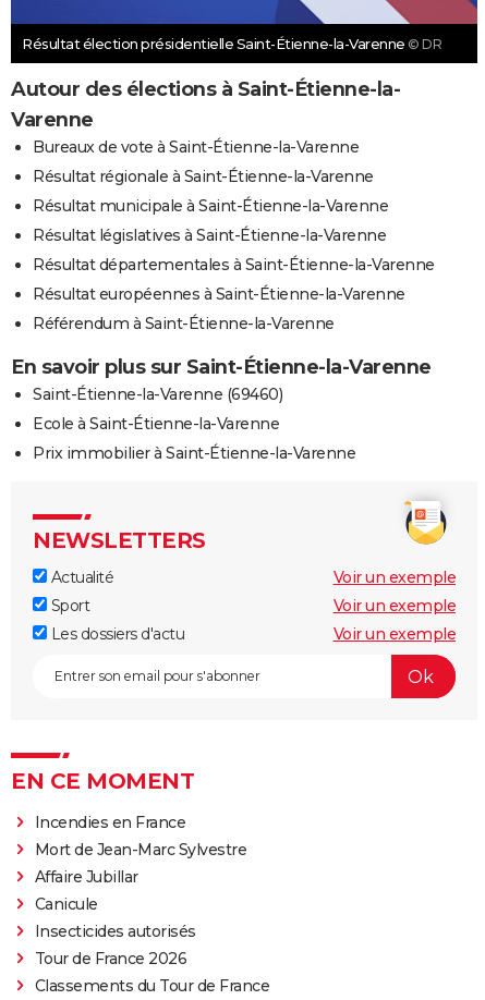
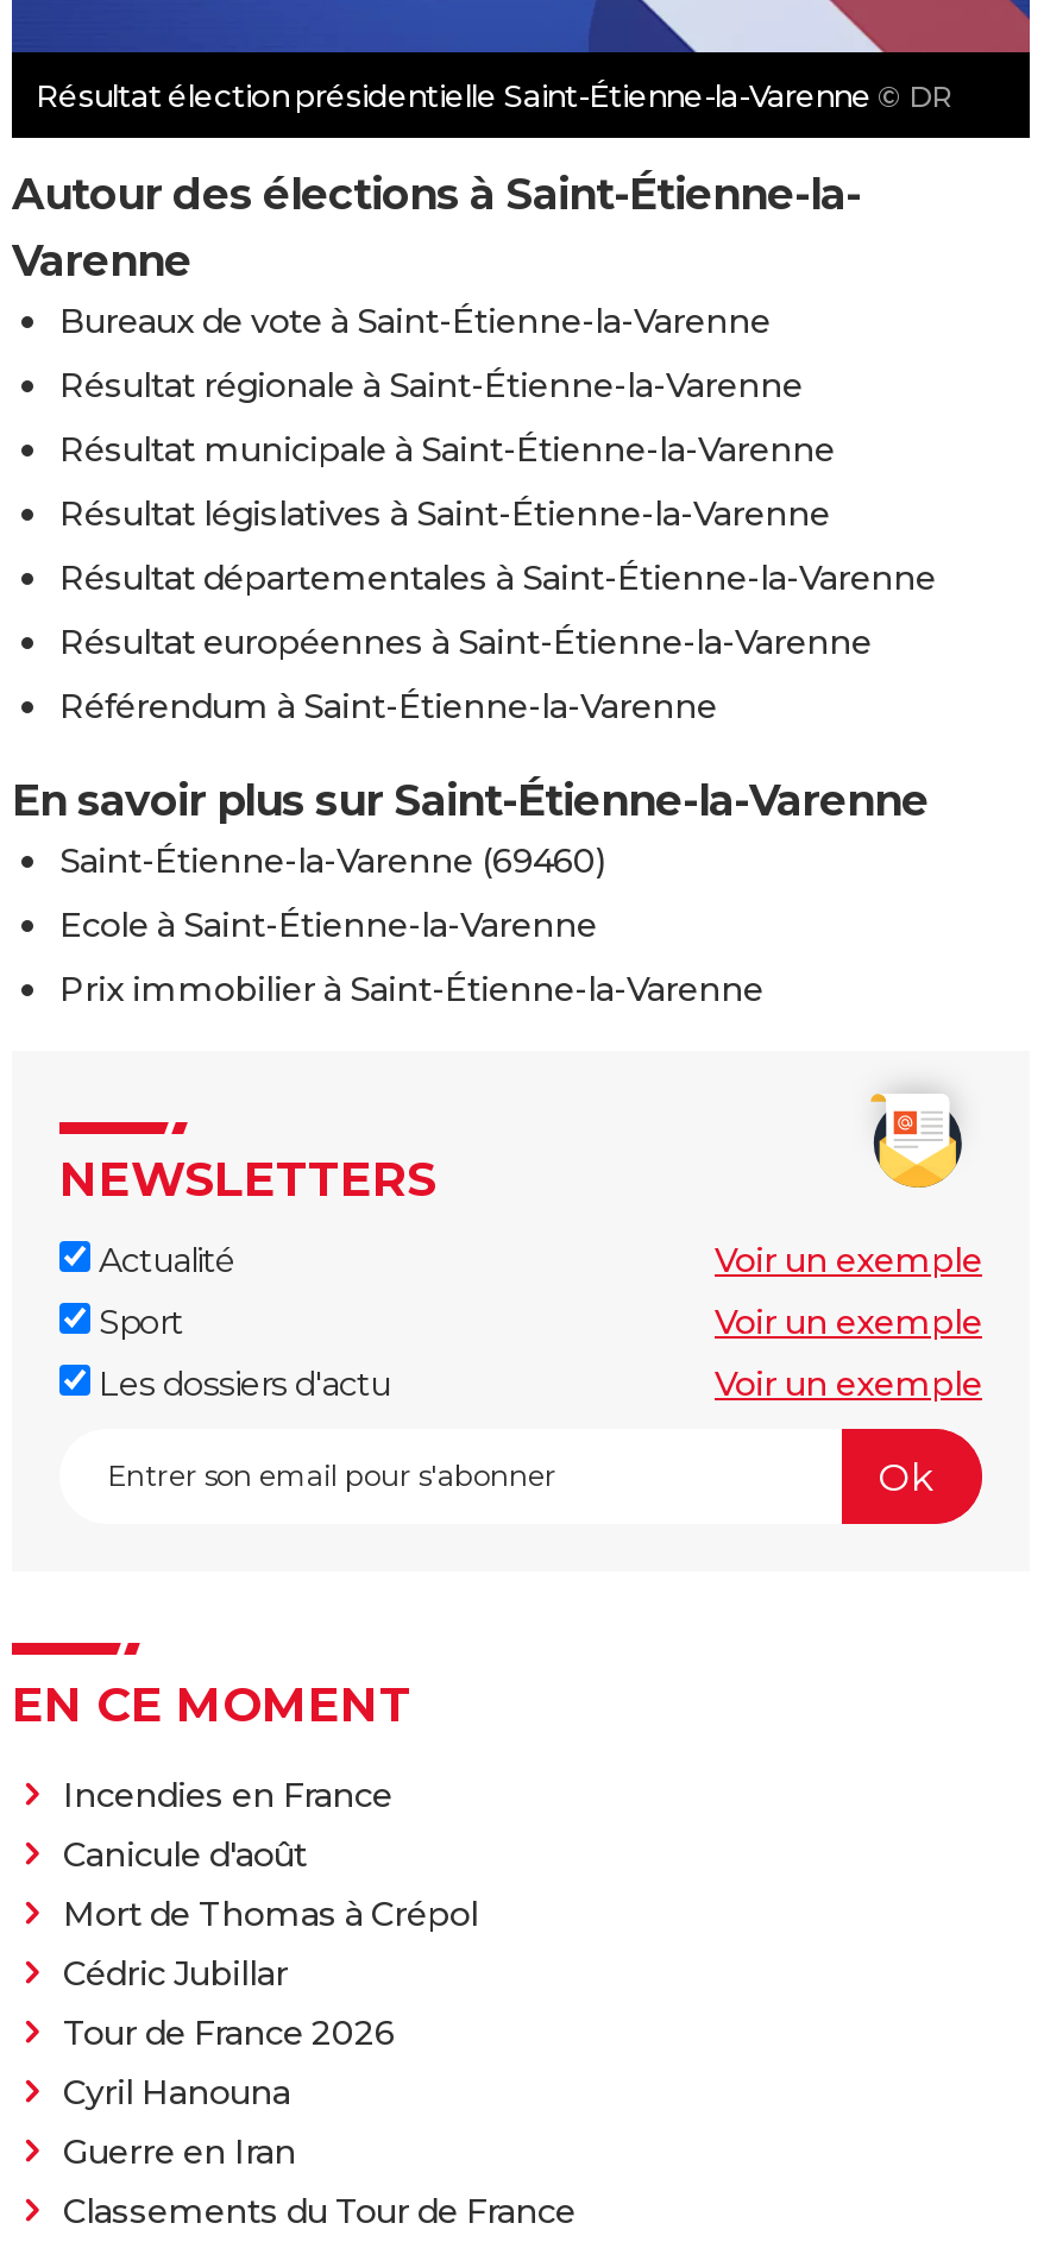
- Mort de Jean-Marc Sylvestre
- Affaire Jubillar
- Canicule
- Insecticides autorisés
+ Canicule d'août
+ Mort de Thomas à Crépol
+ Cédric Jubillar

moved up: Tour de France 2026

+ Cyril Hanouna
+ Guerre en Iran
